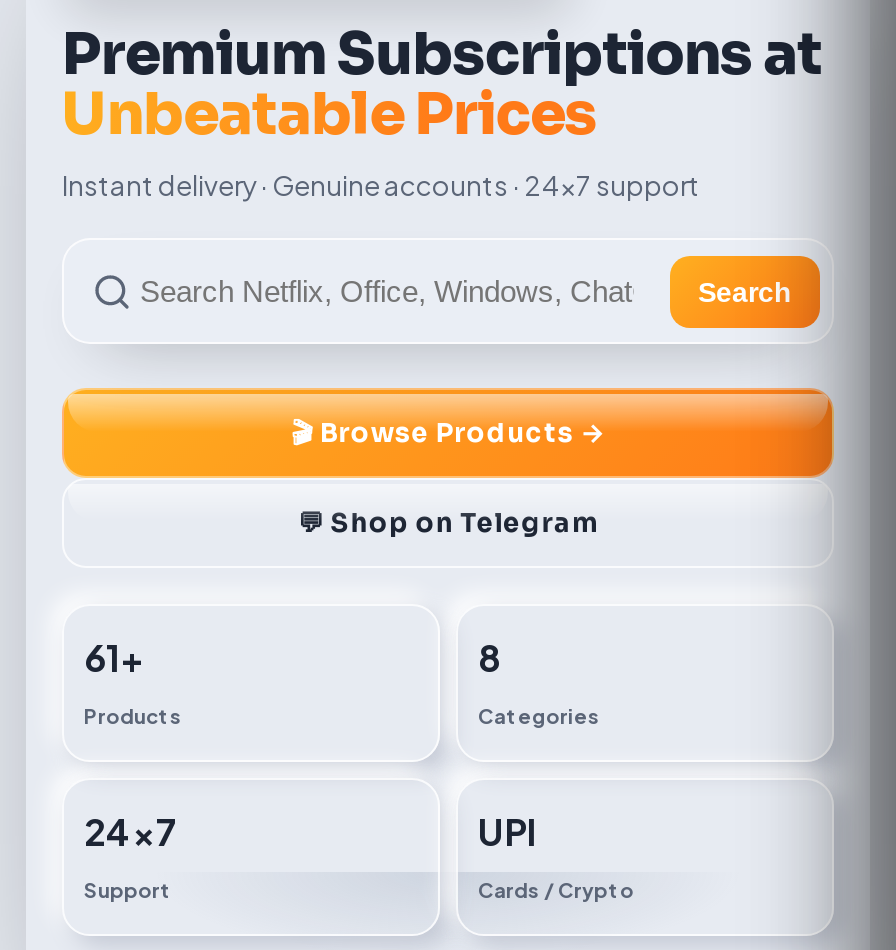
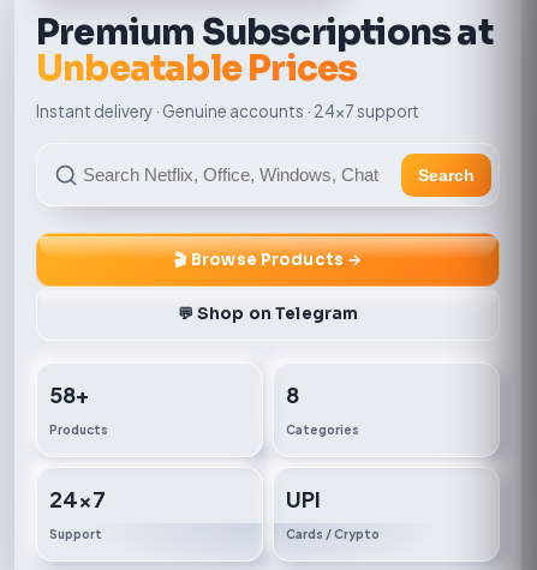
- 61+
+ 58+
